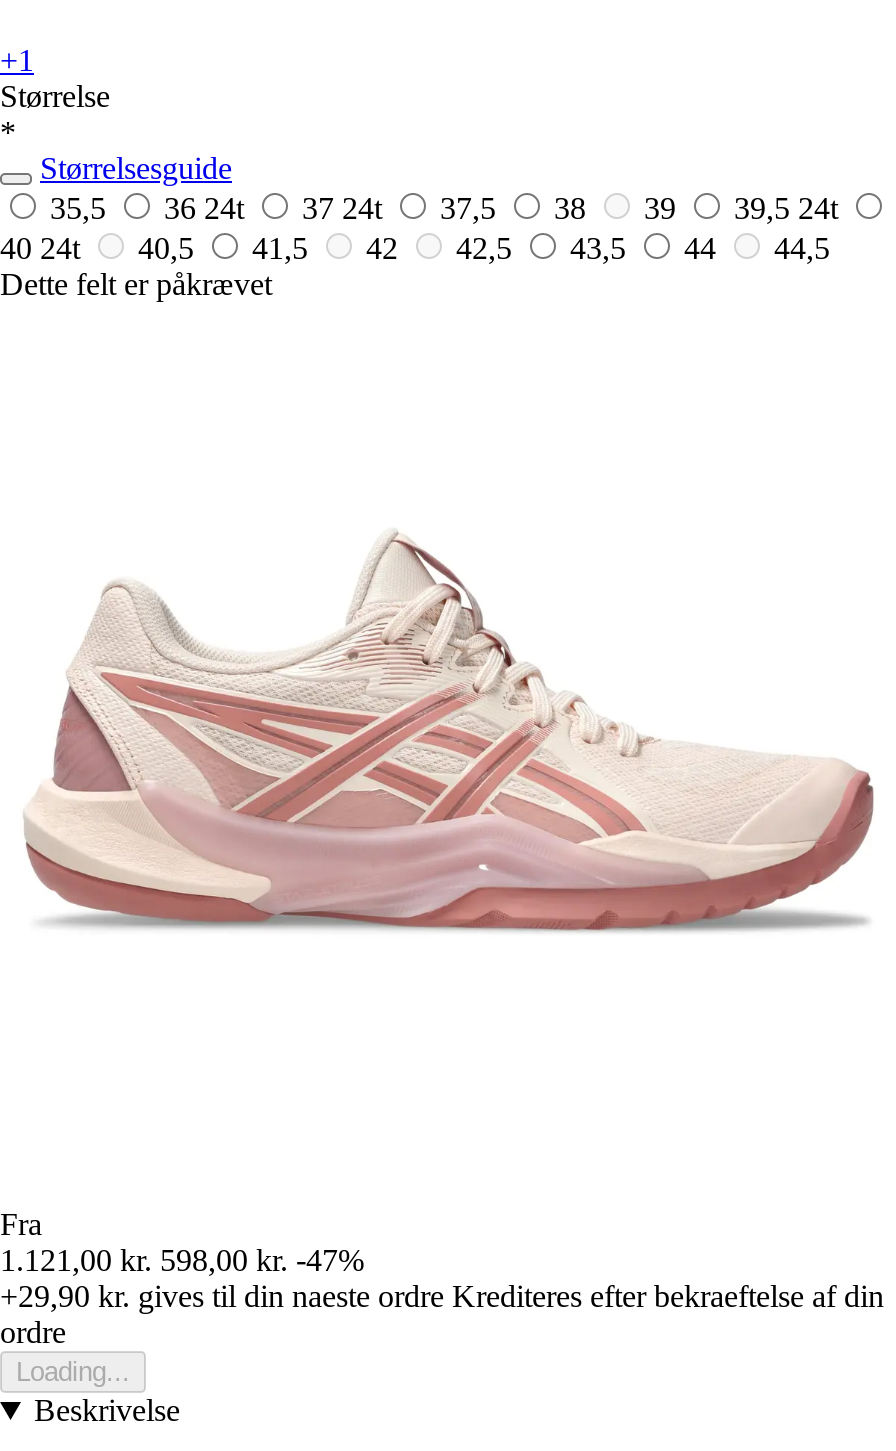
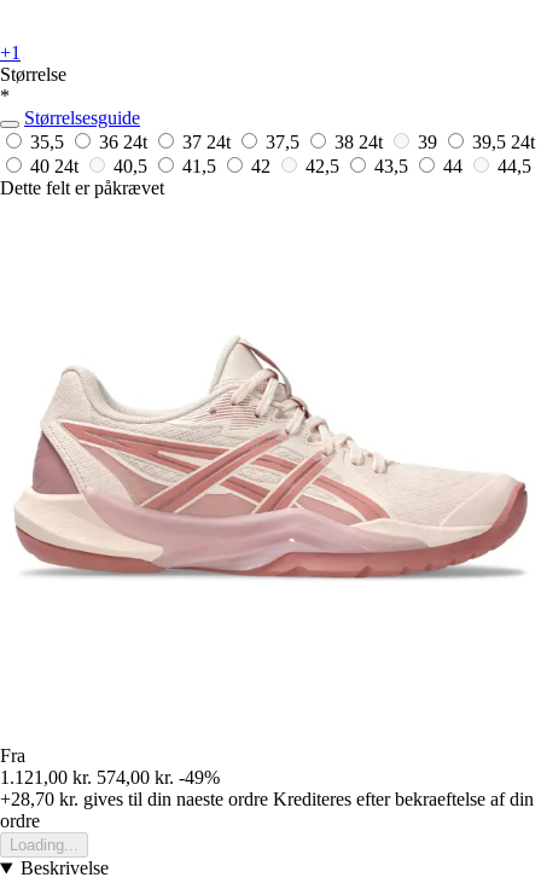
- 35,5 36 24t 37 24t 37,5 38 39 39,5 24t
+ 35,5 36 24t 37 24t 37,5 38 24t 39 39,5 24t

- 1.121,00 kr. 598,00 kr. -47%
+ 1.121,00 kr. 574,00 kr. -49%

- +29,90 kr. gives til din naeste ordre Krediteres efter bekraeftelse af din
+ +28,70 kr. gives til din naeste ordre Krediteres efter bekraeftelse af din
